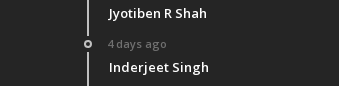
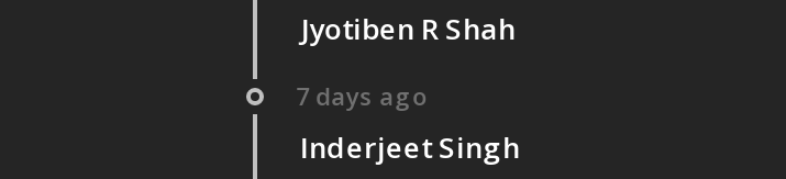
- 4 days ago
+ 7 days ago
